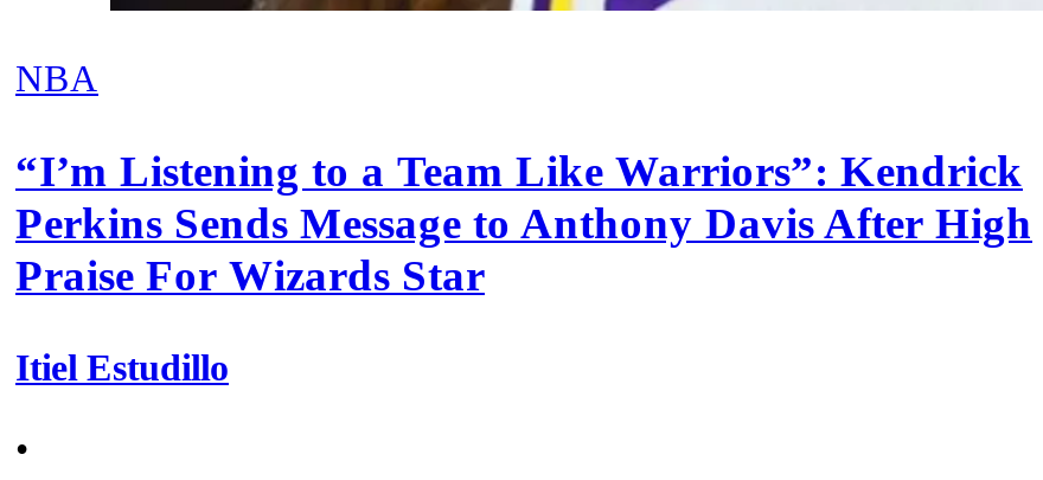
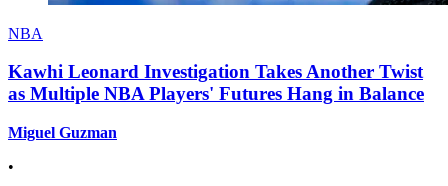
- “I’m Listening to a Team Like Warriors”: Kendrick
- Perkins Sends Message to Anthony Davis After High
- Praise For Wizards Star
+ Kawhi Leonard Investigation Takes Another Twist
+ as Multiple NBA Players' Futures Hang in Balance

- Itiel Estudillo
+ Miguel Guzman
